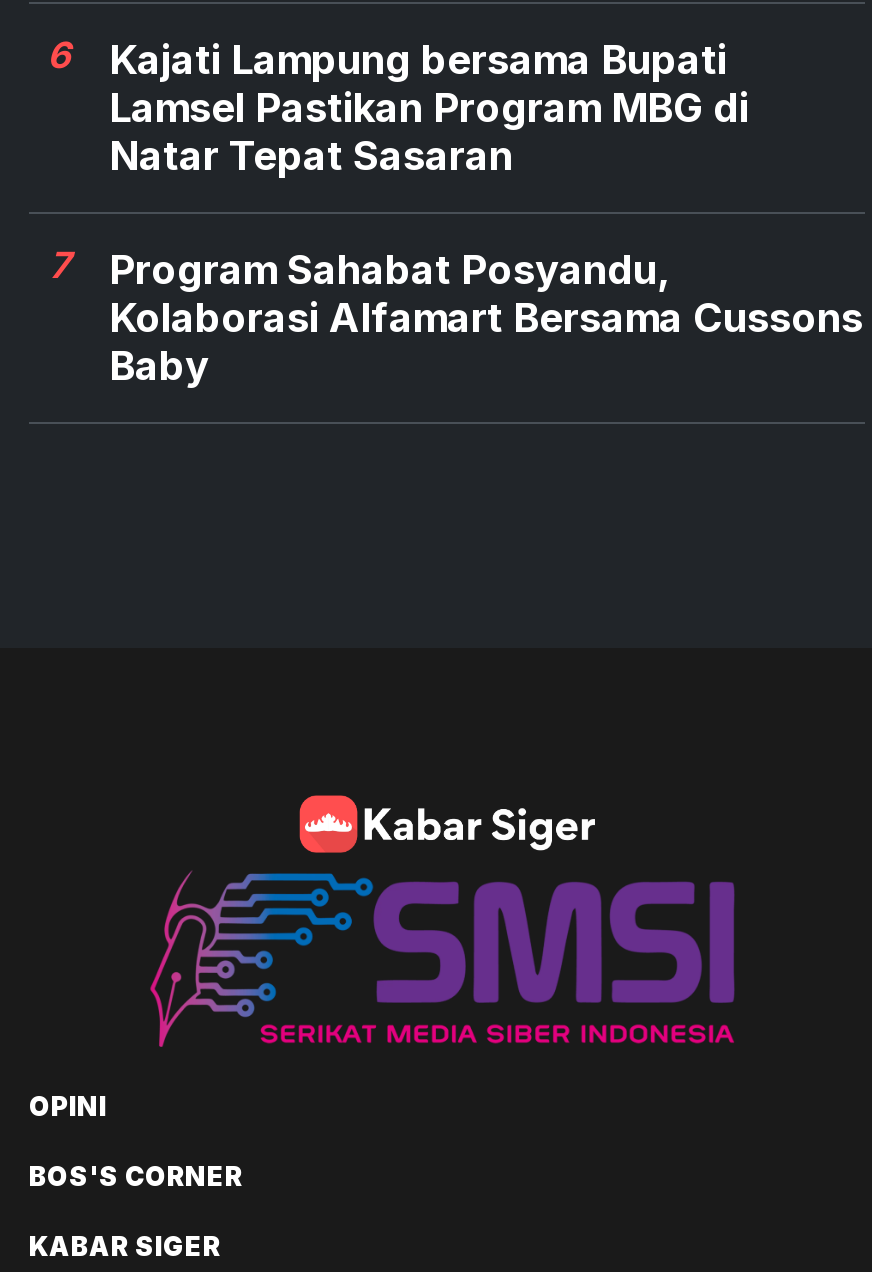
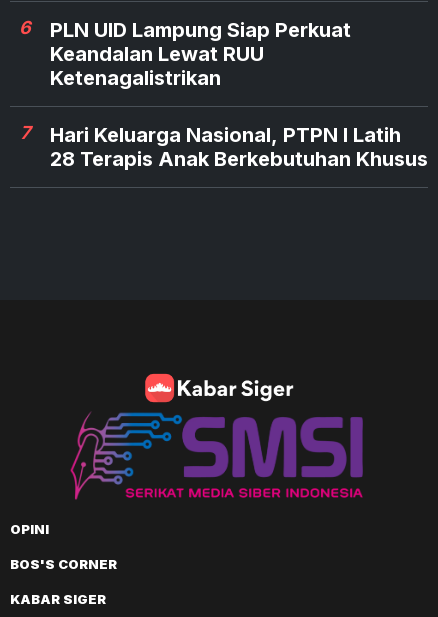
- Kajati Lampung bersama Bupati
- Lamsel Pastikan Program MBG di
- Natar Tepat Sasaran
+ PLN UID Lampung Siap Perkuat
+ Keandalan Lewat RUU
+ Ketenagalistrikan

- Program Sahabat Posyandu,
- Kolaborasi Alfamart Bersama Cussons
- Baby
+ Hari Keluarga Nasional, PTPN I Latih
+ 28 Terapis Anak Berkebutuhan Khusus
